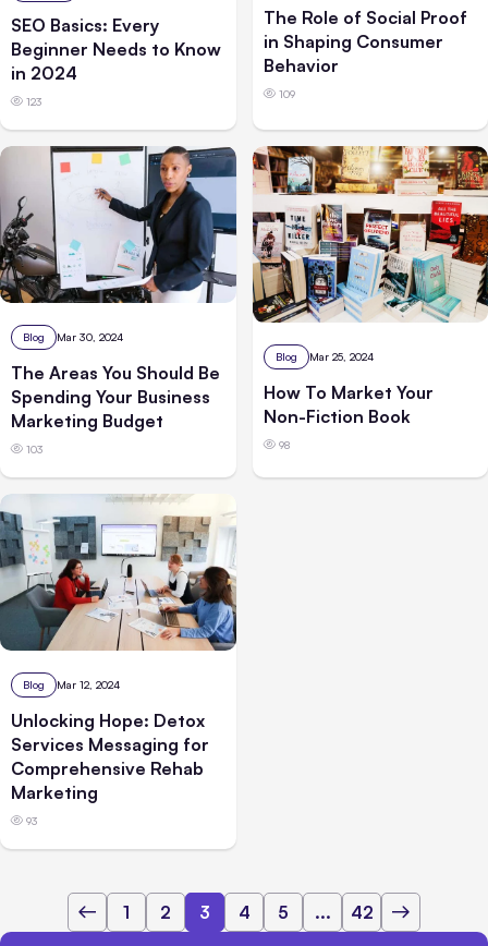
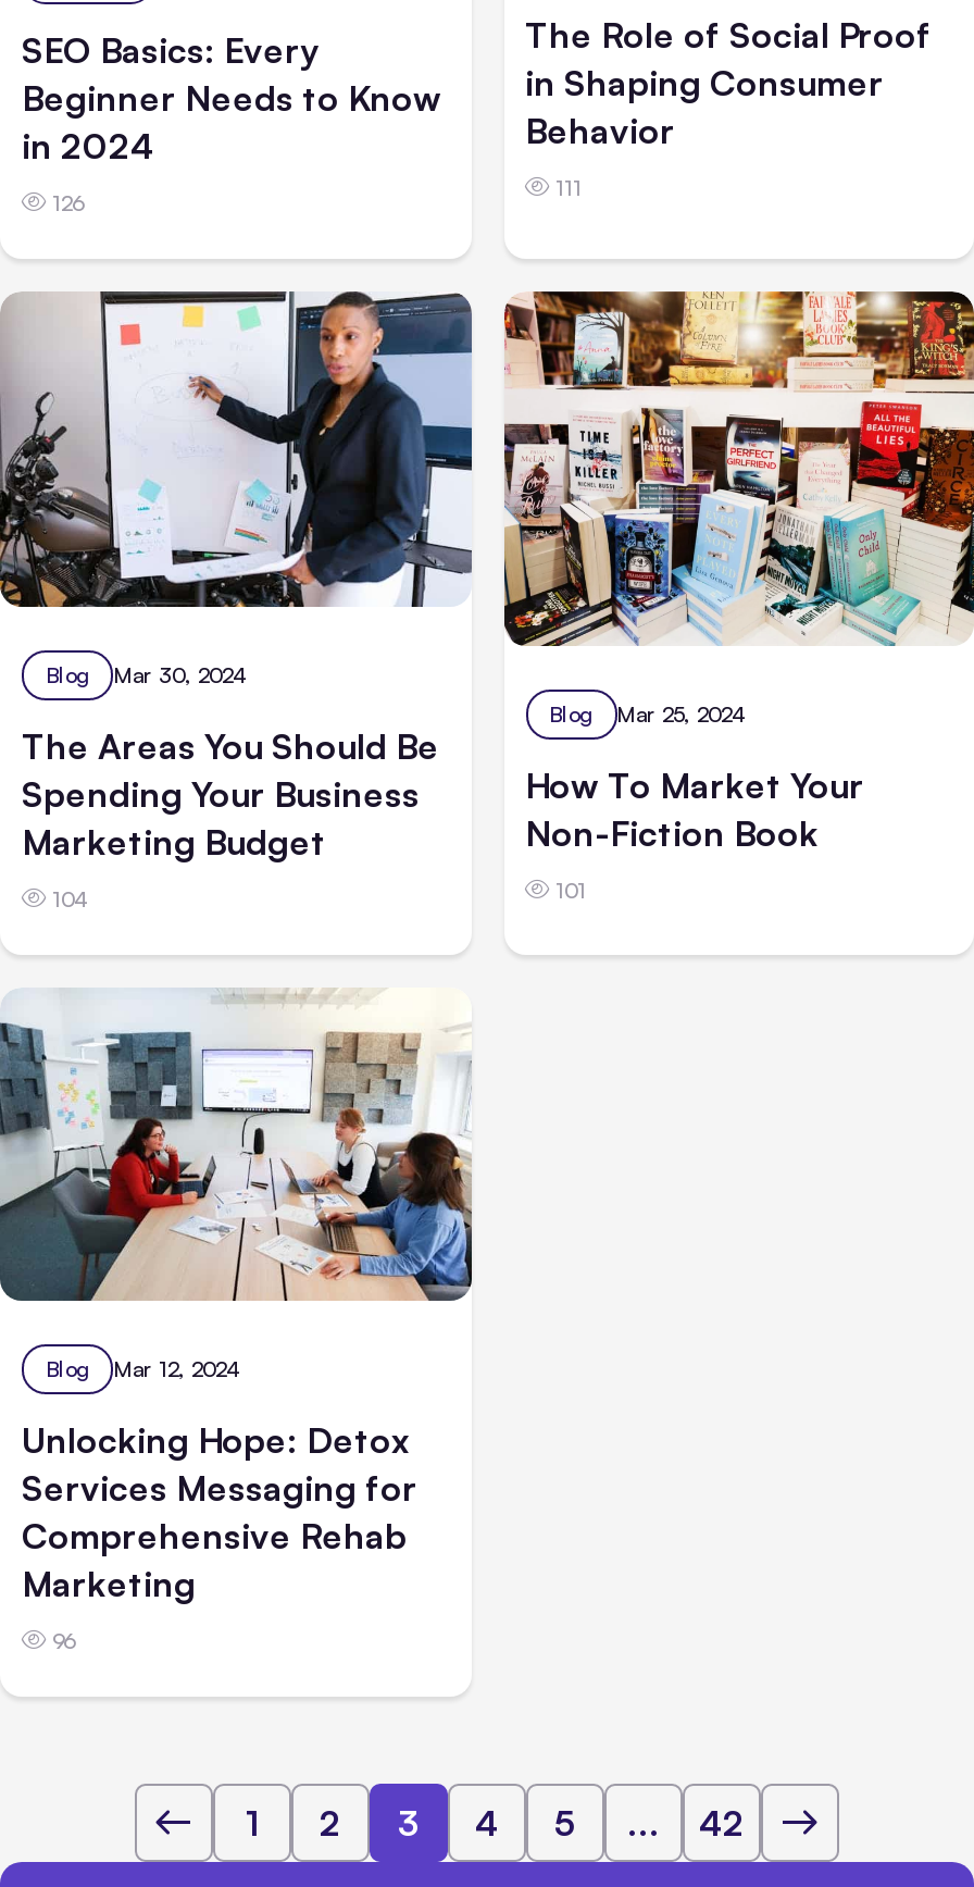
- 109
+ 111

- 123
+ 126

- 103
+ 104

- 98
+ 101

- 93
+ 96
